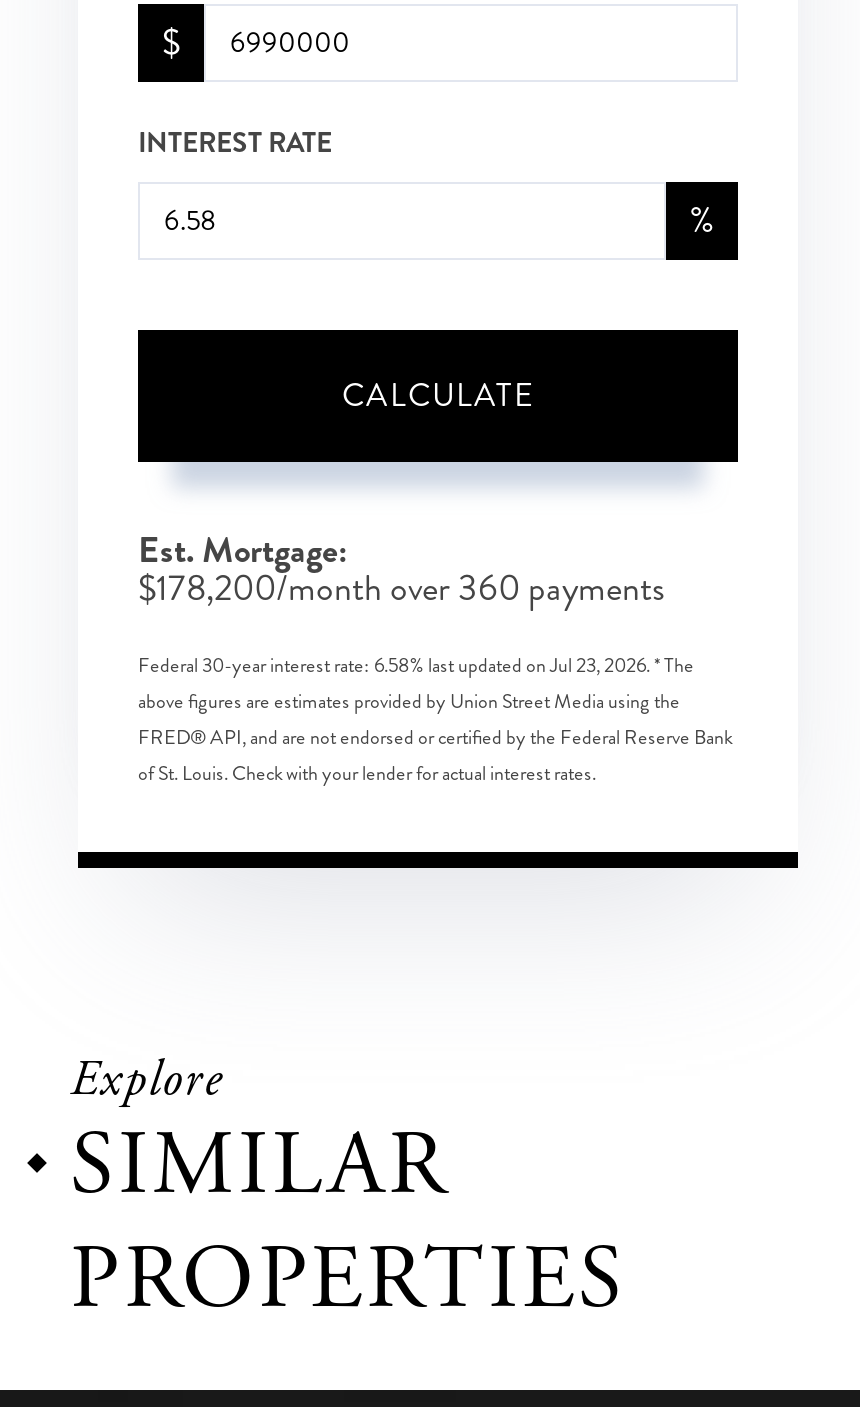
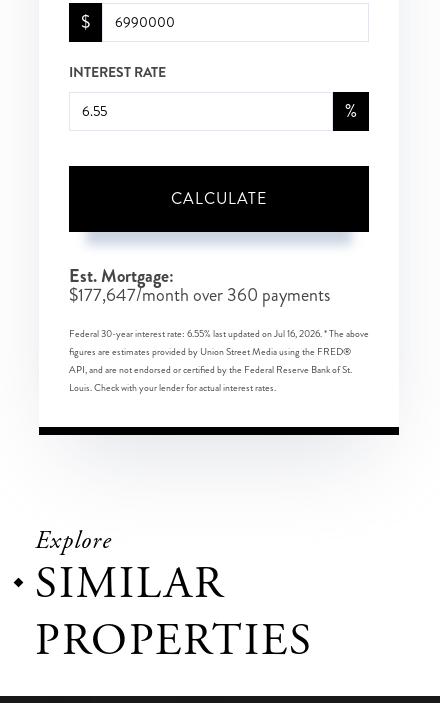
- $178,200/month over 360 payments
+ $177,647/month over 360 payments

- Federal 30-year interest rate: 6.58% last updated on Jul 23, 2026. * The
- above figures are estimates provided by Union Street Media using the
- FRED® API, and are not endorsed or certified by the Federal Reserve Bank
- of St. Louis. Check with your lender for actual interest rates.
+ Federal 30-year interest rate: 6.55% last updated on Jul 16, 2026. * The above
+ figures are estimates provided by Union Street Media using the FRED®
+ API, and are not endorsed or certified by the Federal Reserve Bank of St.
+ Louis. Check with your lender for actual interest rates.
